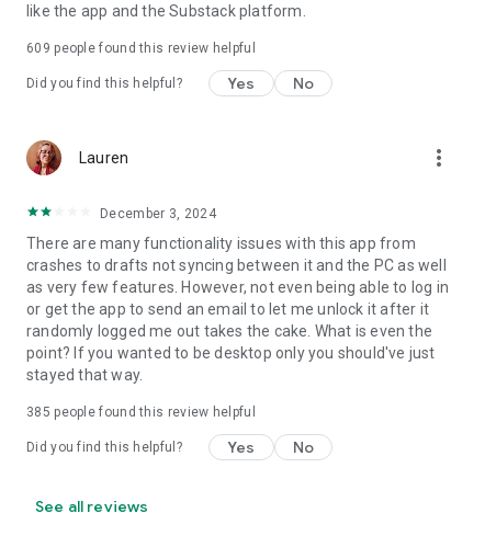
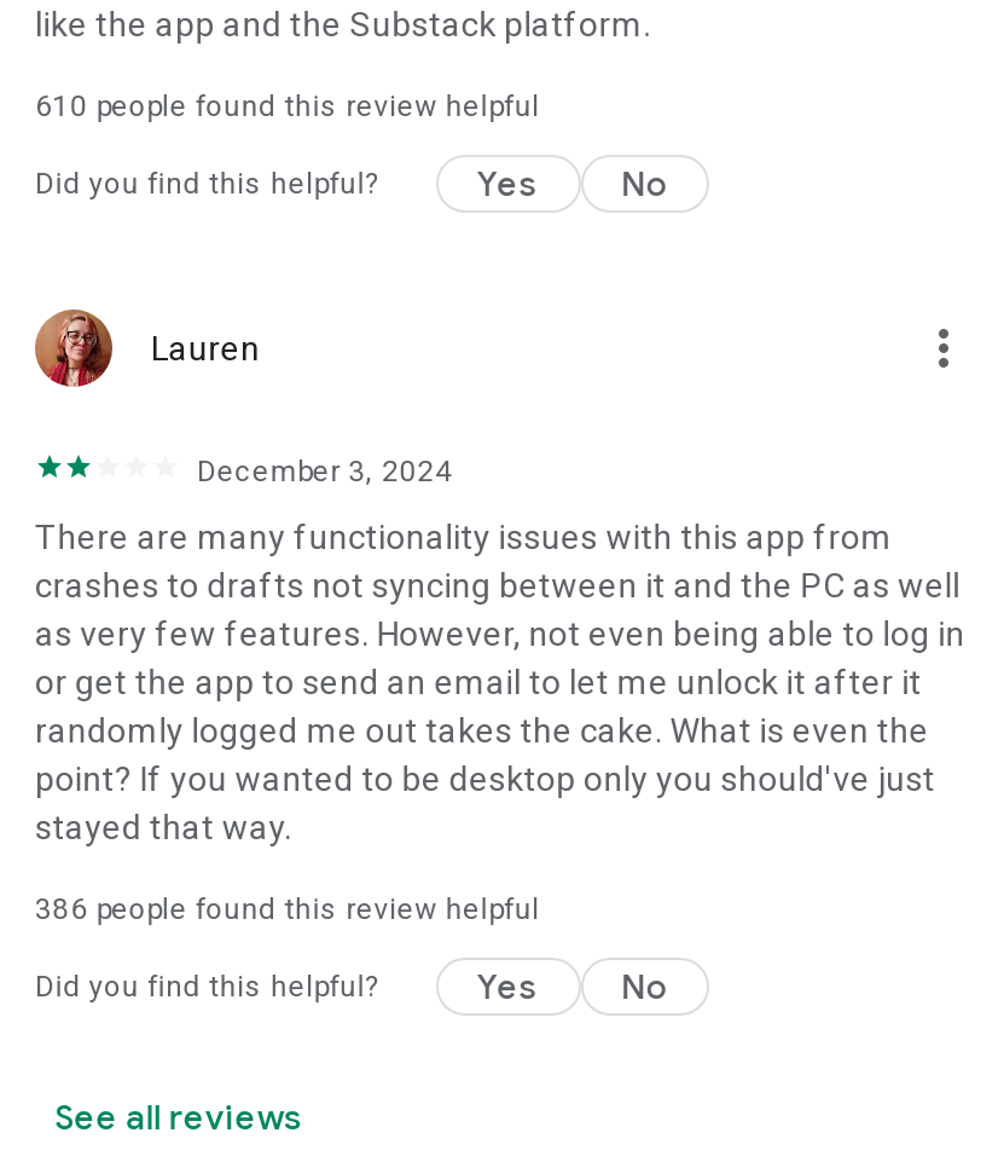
- 609 people found this review helpful
+ 610 people found this review helpful

- 385 people found this review helpful
+ 386 people found this review helpful
